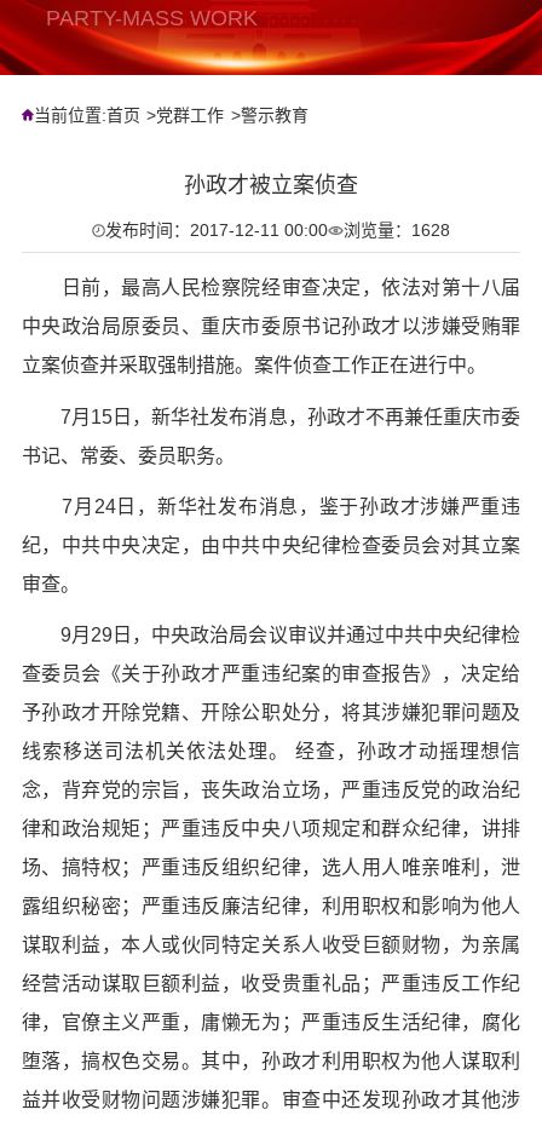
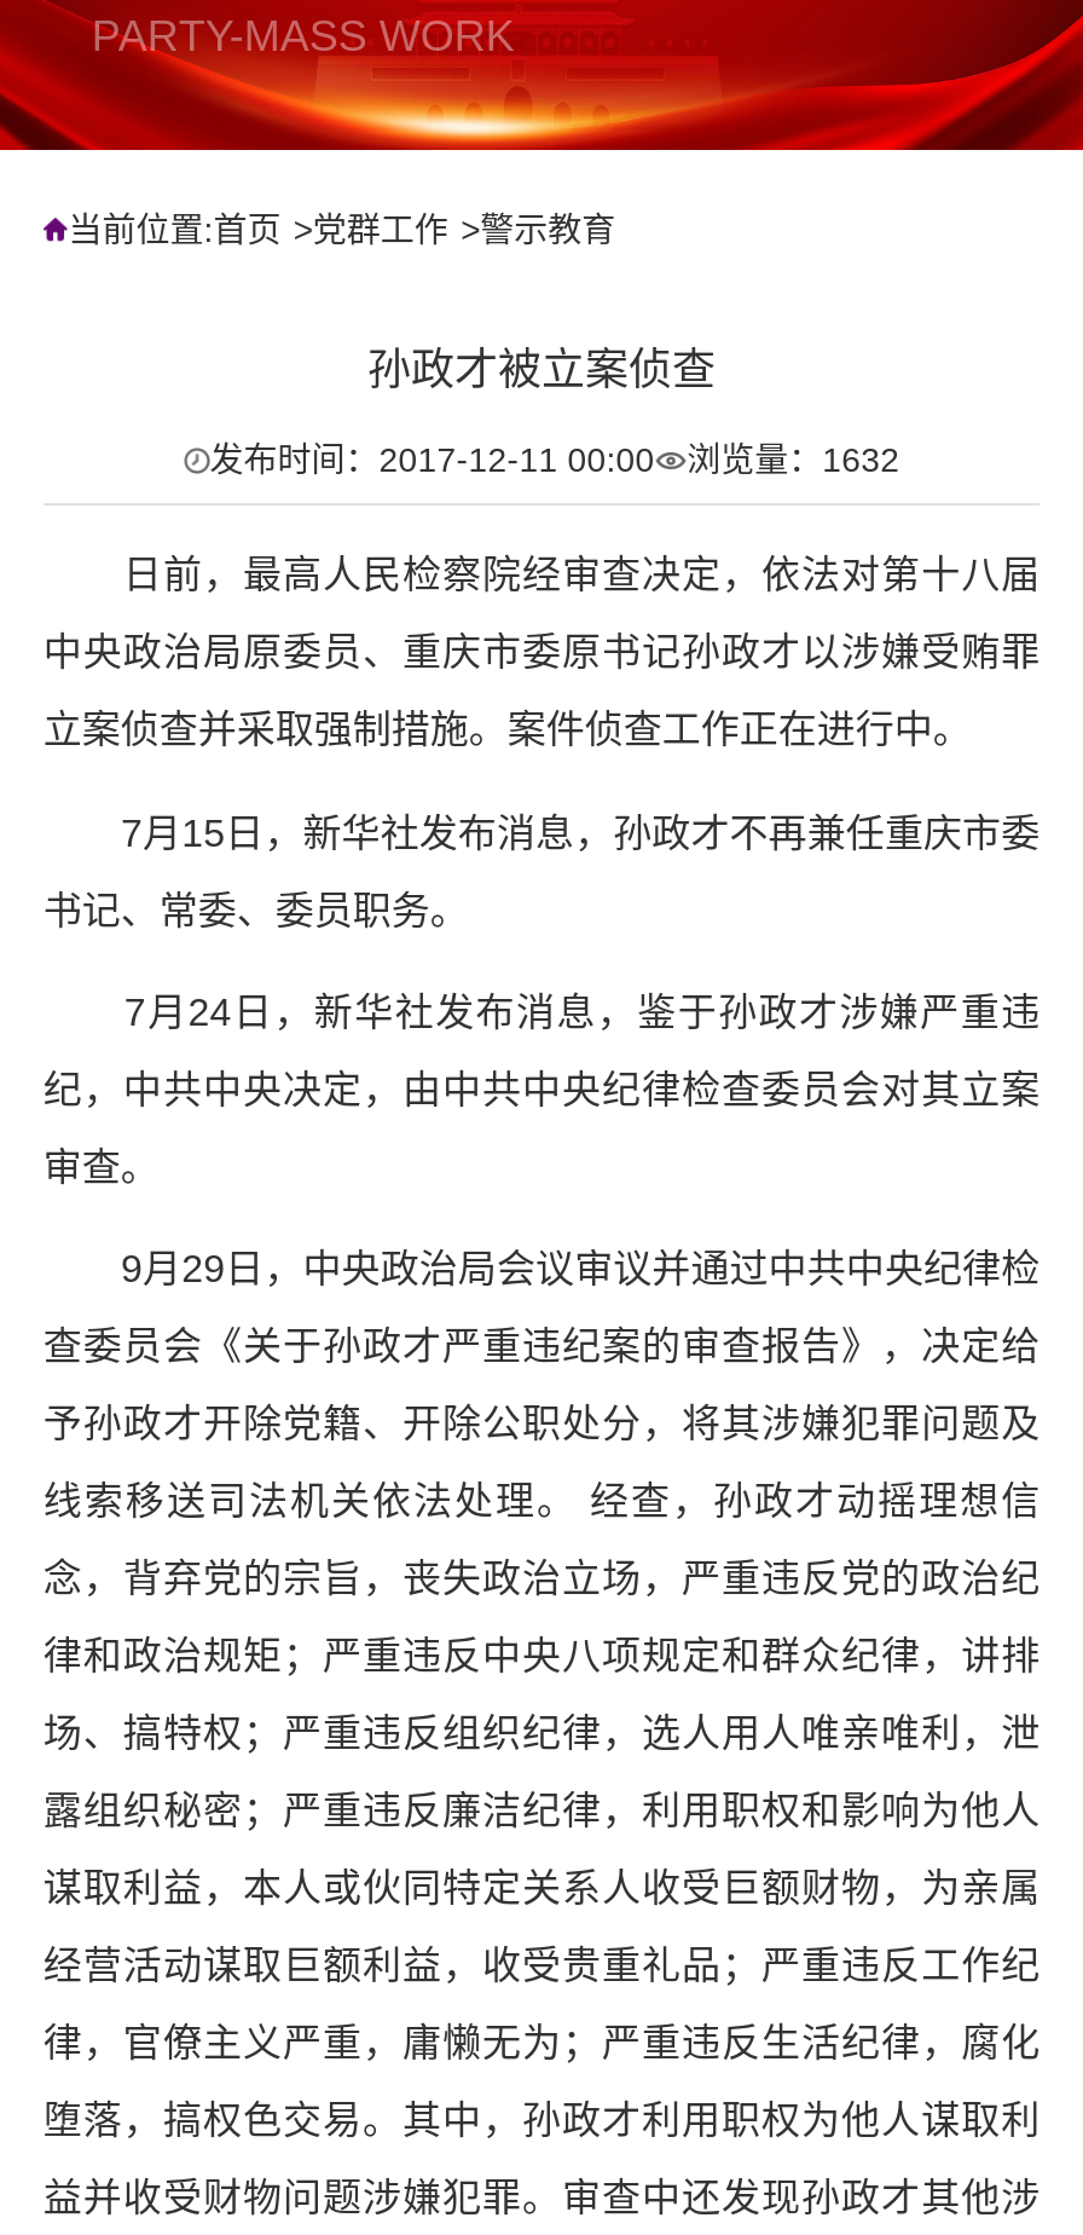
- 发布时间：2017-12-11 00:00 浏览量：1628
+ 发布时间：2017-12-11 00:00 浏览量：1632
